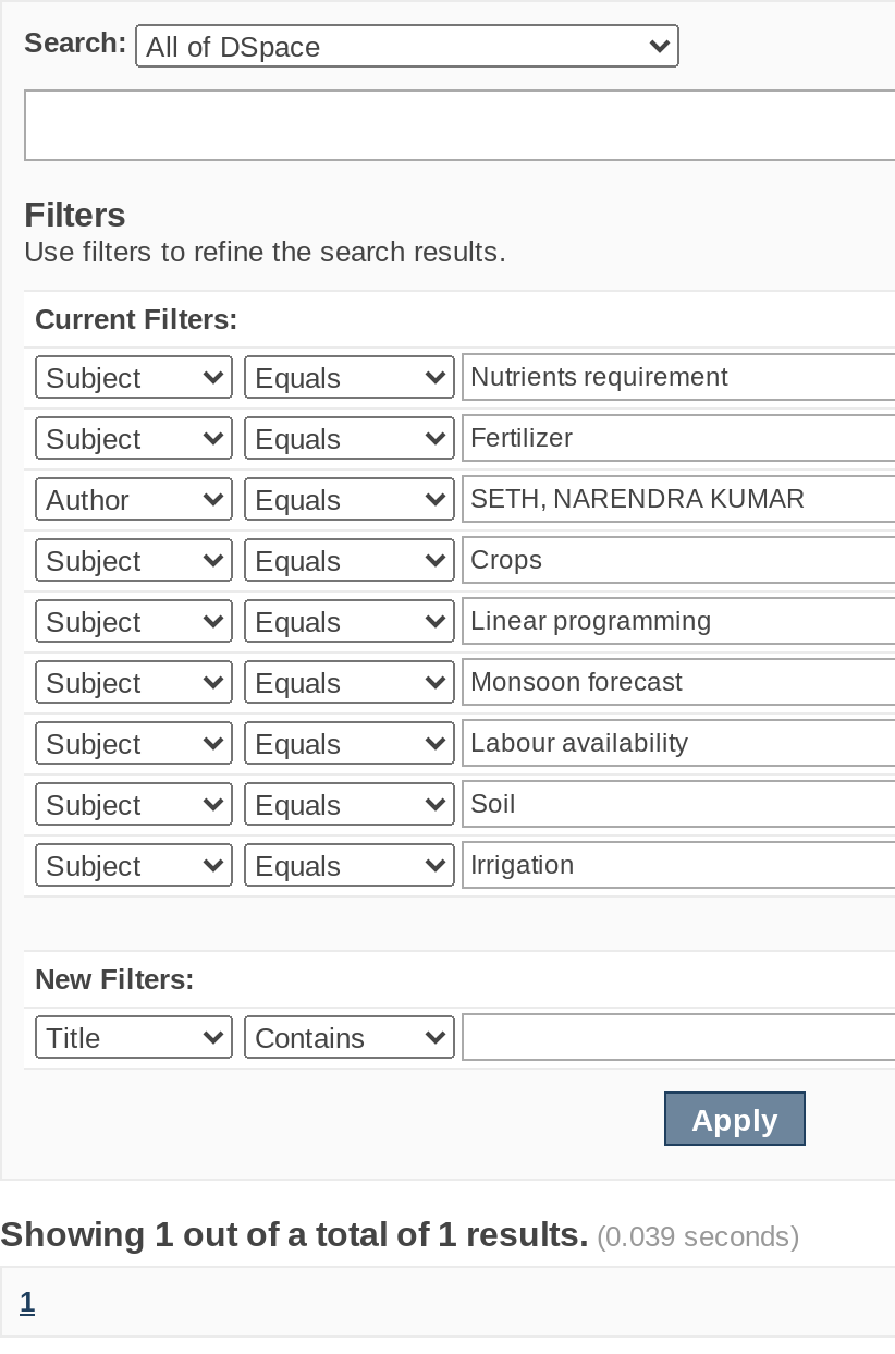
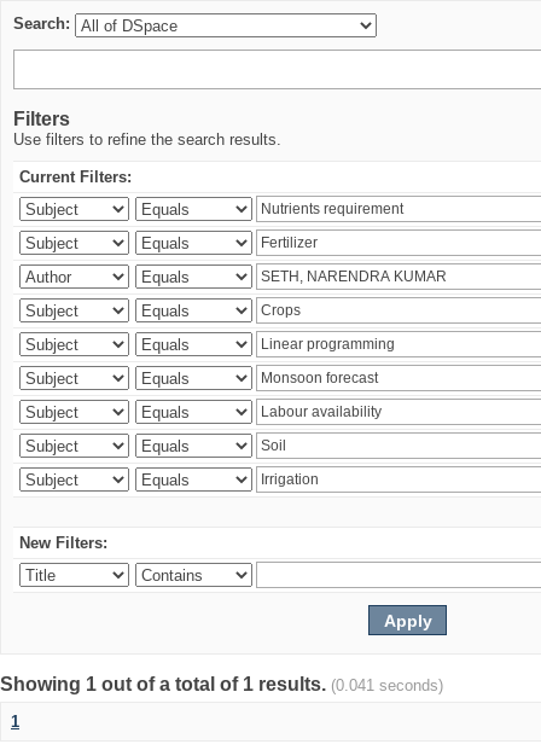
- Showing 1 out of a total of 1 results. (0.039 seconds)
+ Showing 1 out of a total of 1 results. (0.041 seconds)
